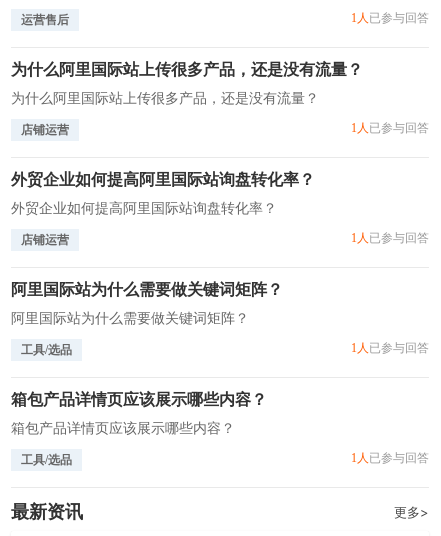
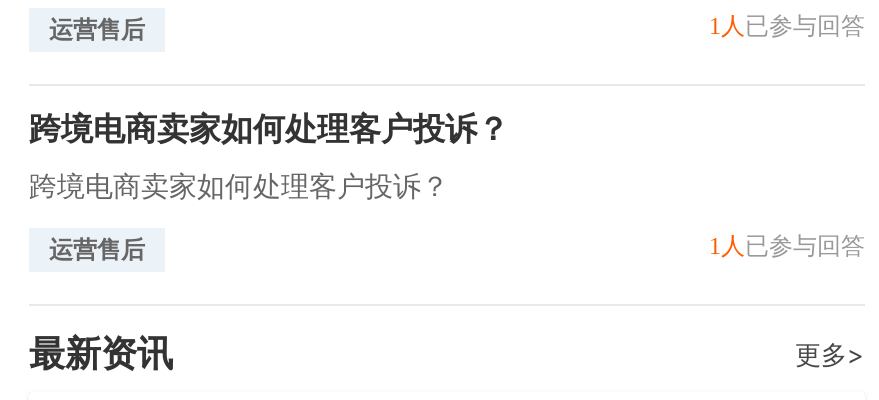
- 为什么阿里国际站上传很多产品，还是没有流量？
- 为什么阿里国际站上传很多产品，还是没有流量？
- 店铺运营
- 1人已参与回答
- 外贸企业如何提高阿里国际站询盘转化率？
- 外贸企业如何提高阿里国际站询盘转化率？
- 店铺运营
- 1人已参与回答
- 阿里国际站为什么需要做关键词矩阵？
- 阿里国际站为什么需要做关键词矩阵？
- 工具/选品
- 1人已参与回答
- 箱包产品详情页应该展示哪些内容？
- 箱包产品详情页应该展示哪些内容？
- 工具/选品
+ 跨境电商卖家如何处理客户投诉？
+ 跨境电商卖家如何处理客户投诉？
+ 运营售后
